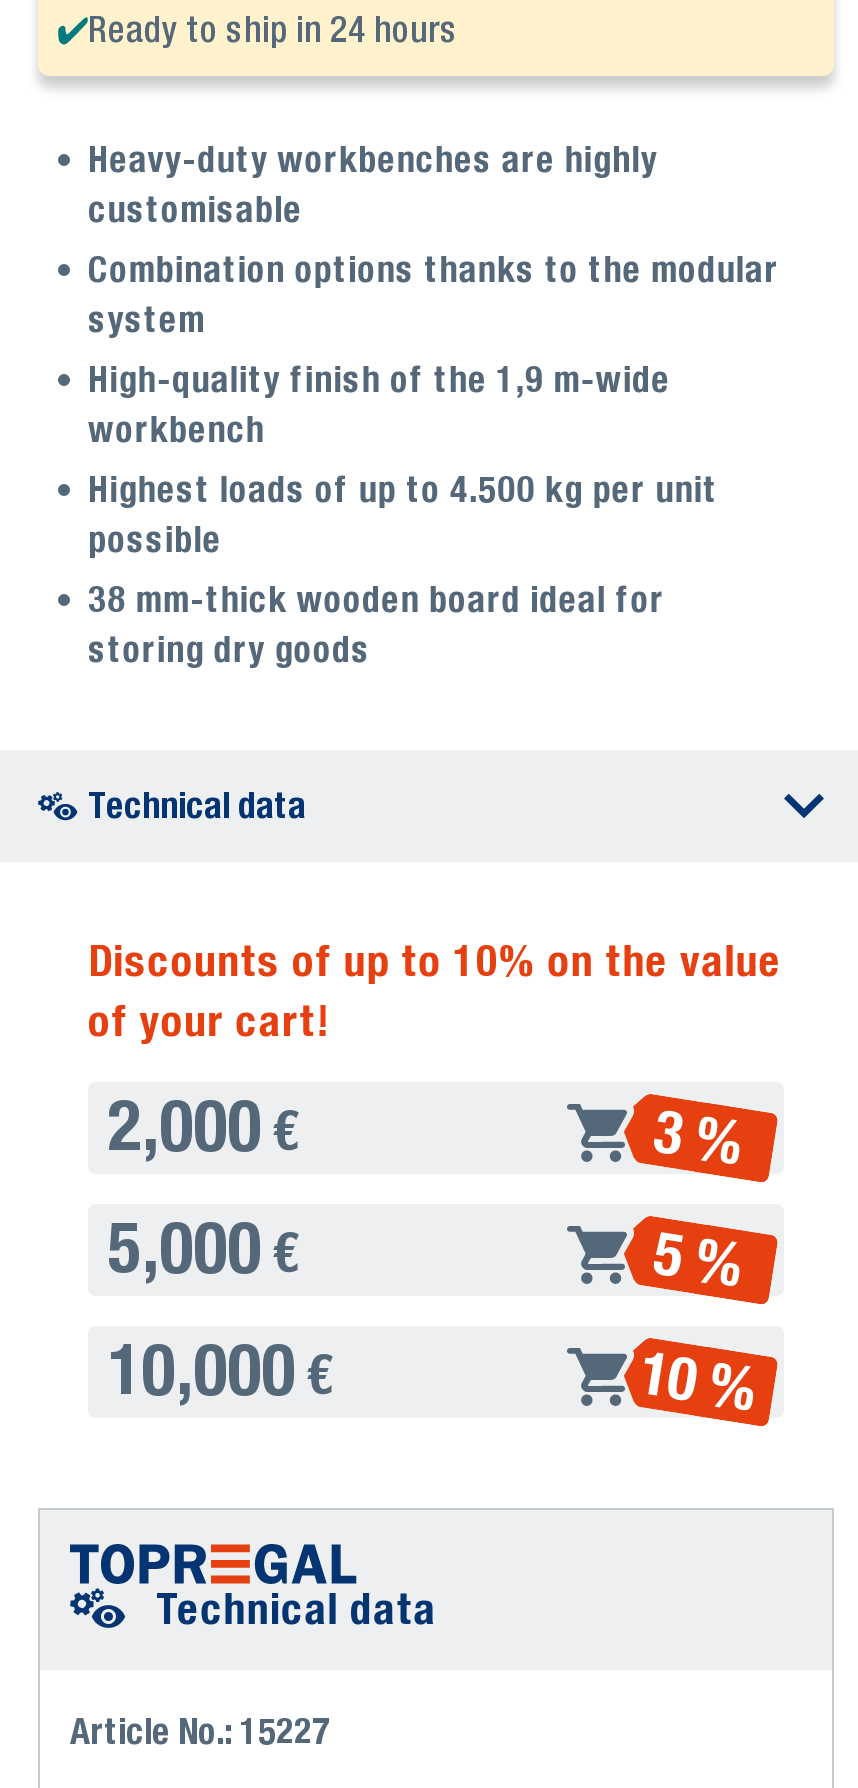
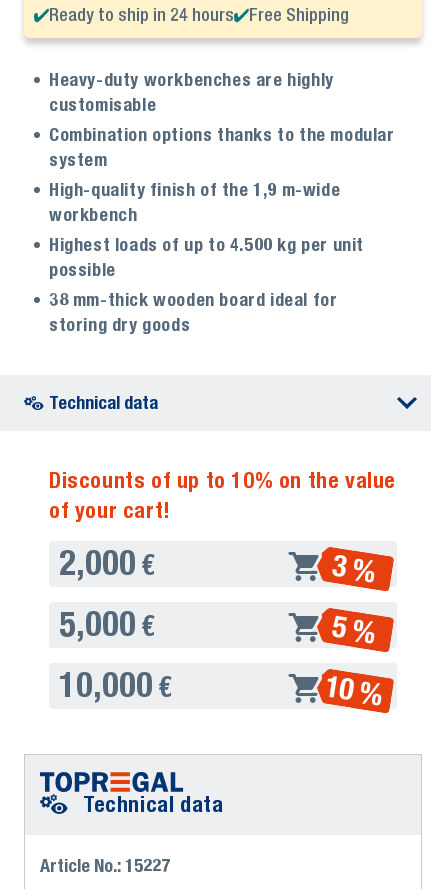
+ Free Shipping
